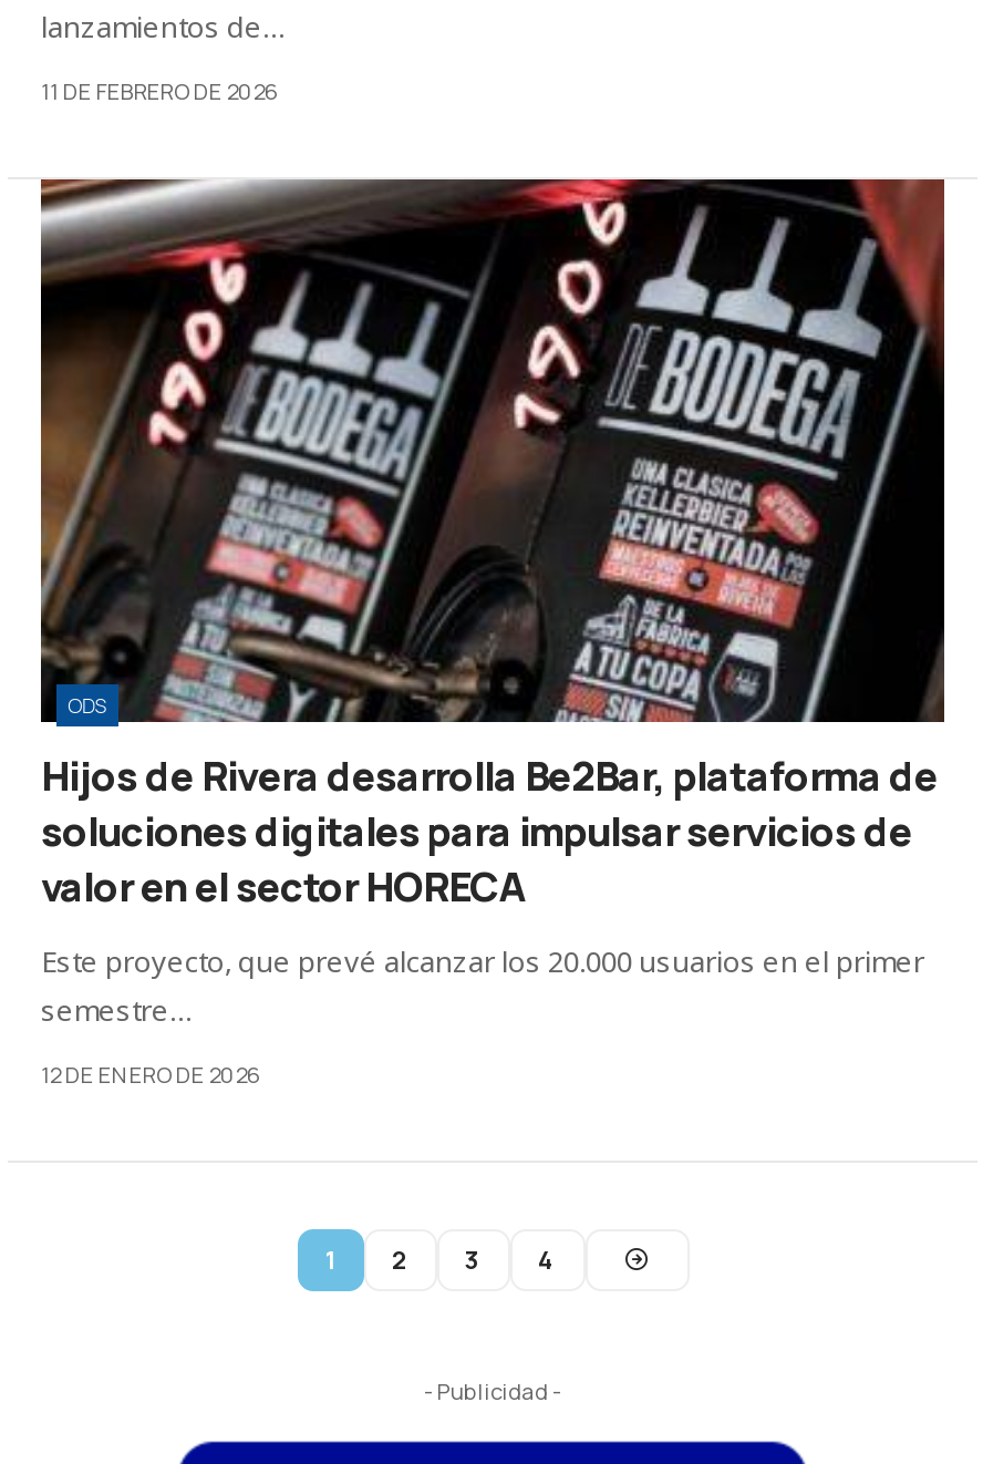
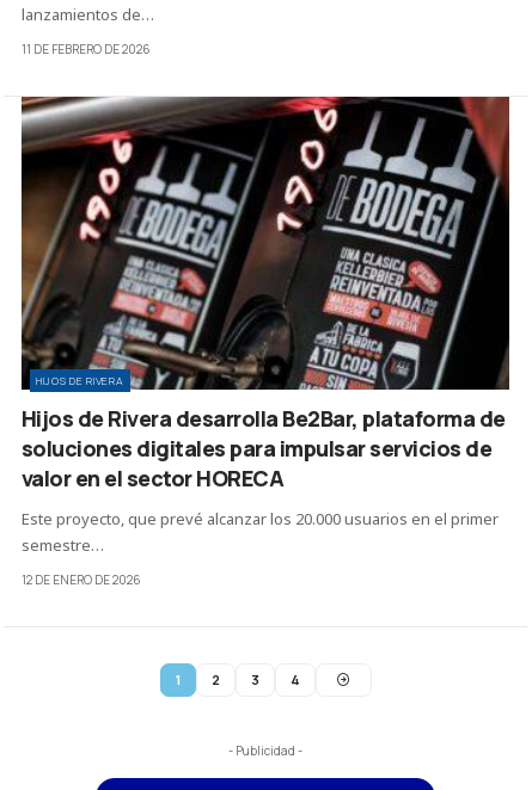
- ODS
+ HIJOS DE RIVERA
